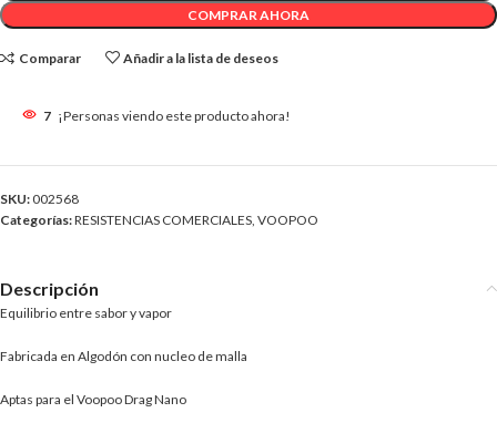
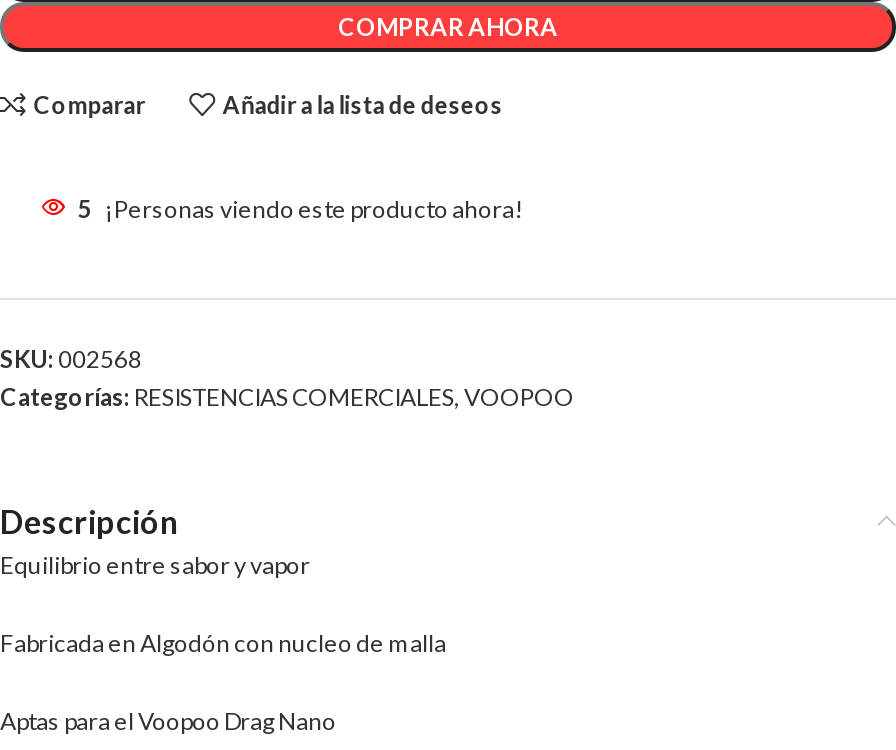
- 7 ¡Personas viendo este producto ahora!
+ 5 ¡Personas viendo este producto ahora!
